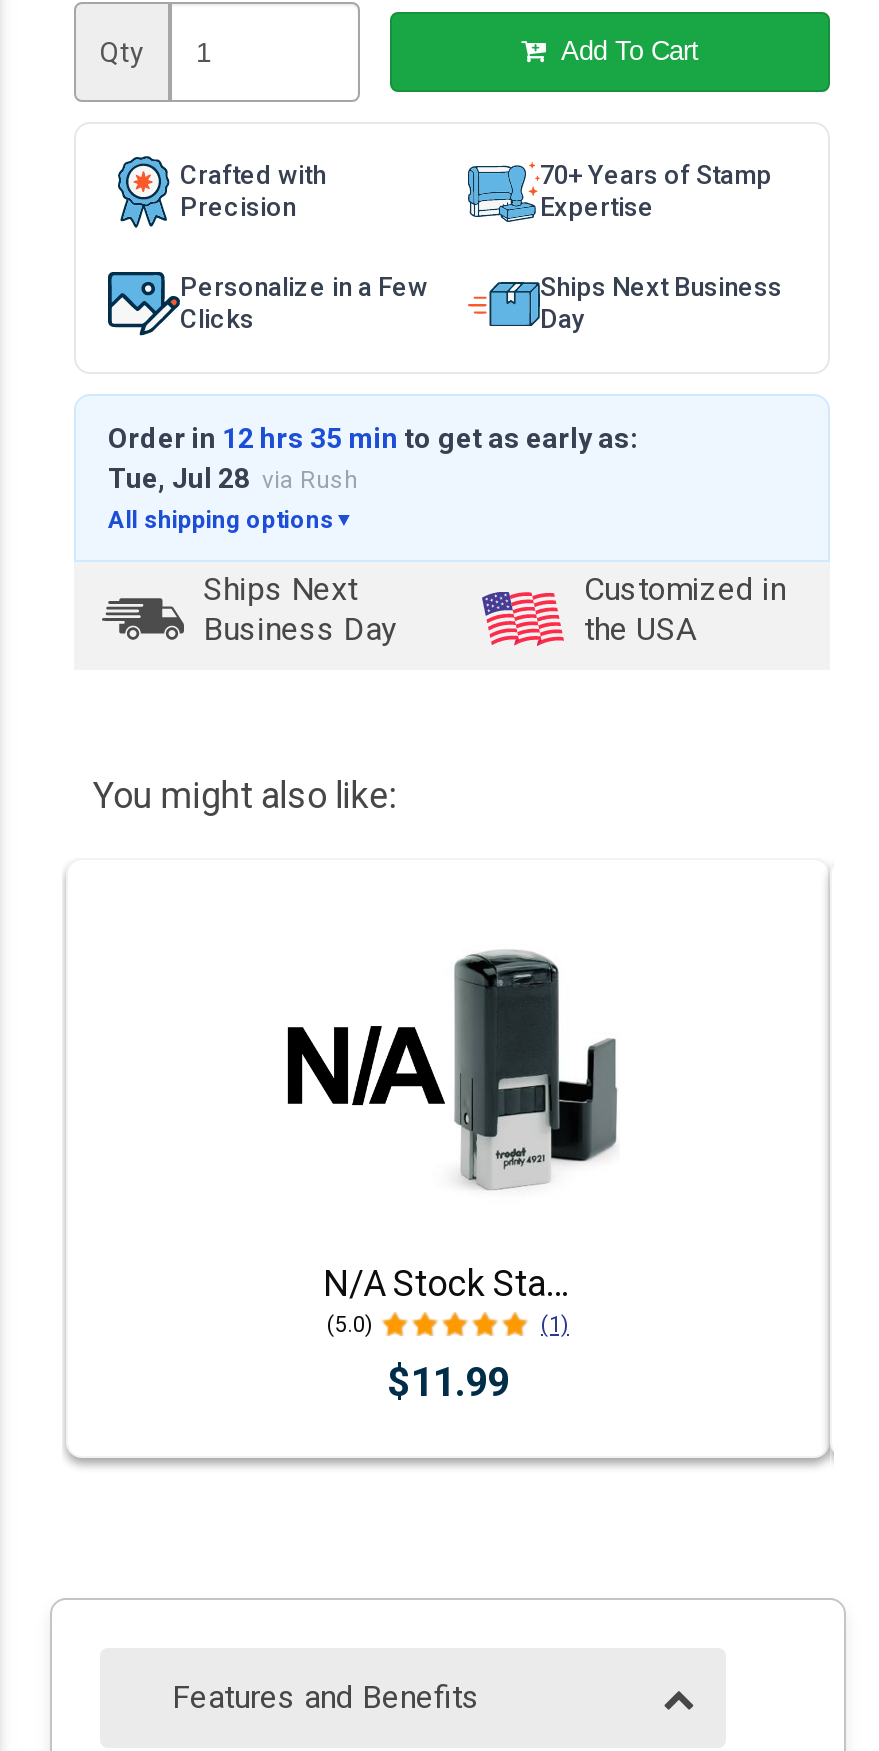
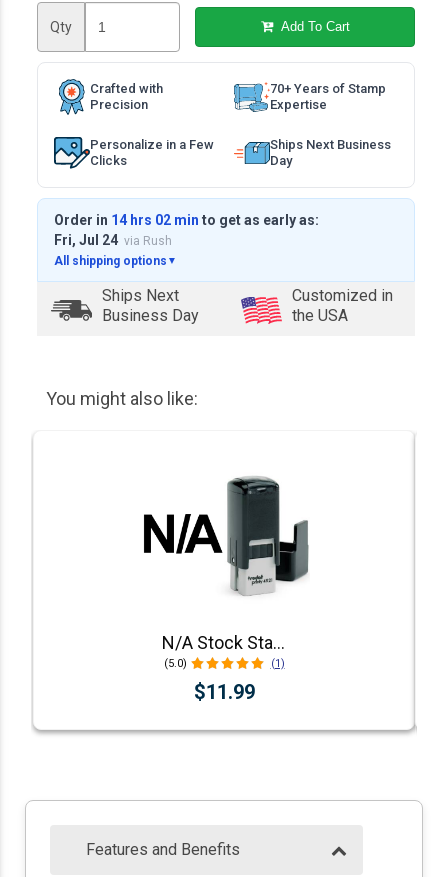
- Order in 12 hrs 35 min to get as early as:
+ Order in 14 hrs 02 min to get as early as:

- Tue, Jul 28 via Rush
+ Fri, Jul 24 via Rush
